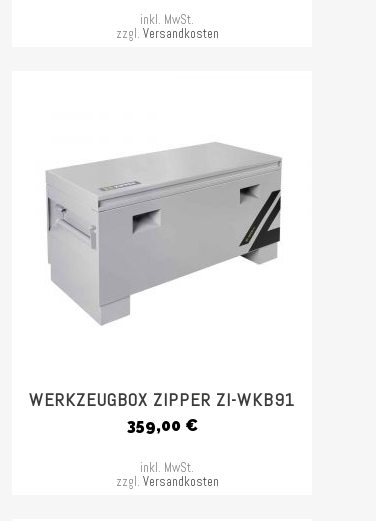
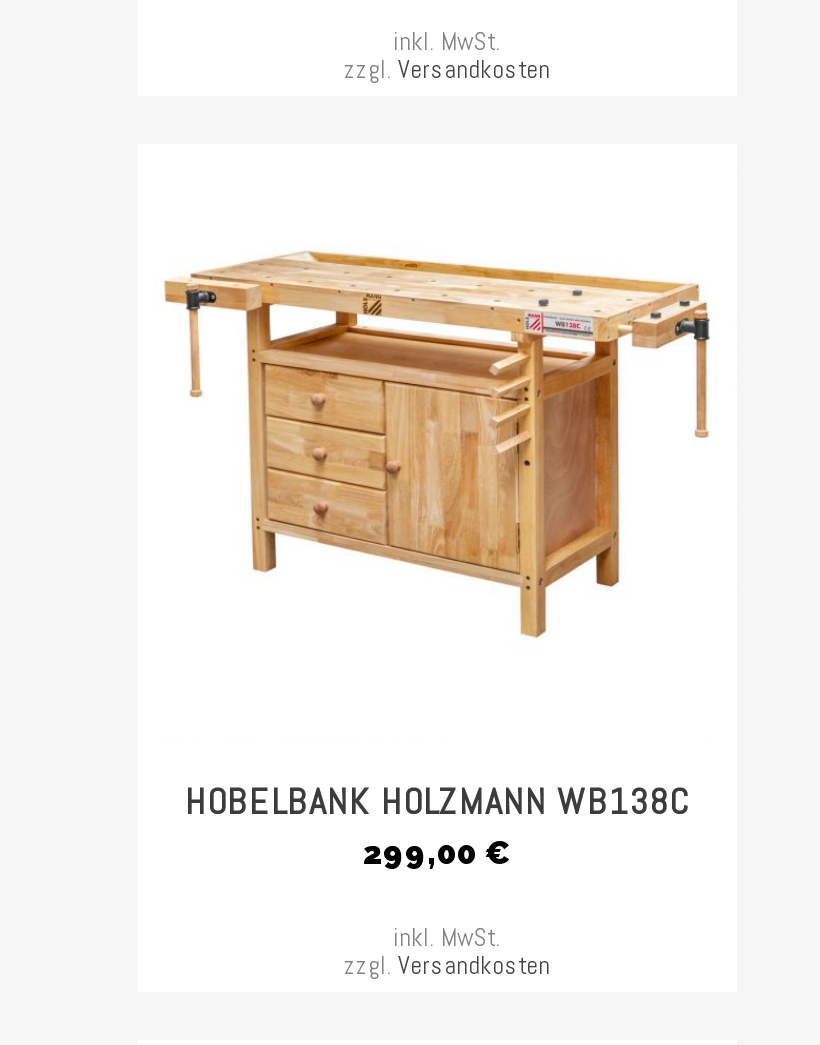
- [image]
+ [image]

- WERKZEUGBOX ZIPPER ZI-WKB91
- 359,00 €
+ HOBELBANK HOLZMANN WB138C
+ 299,00 €
